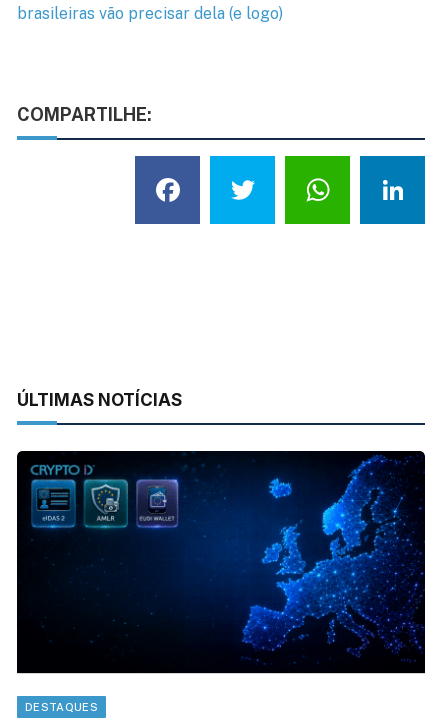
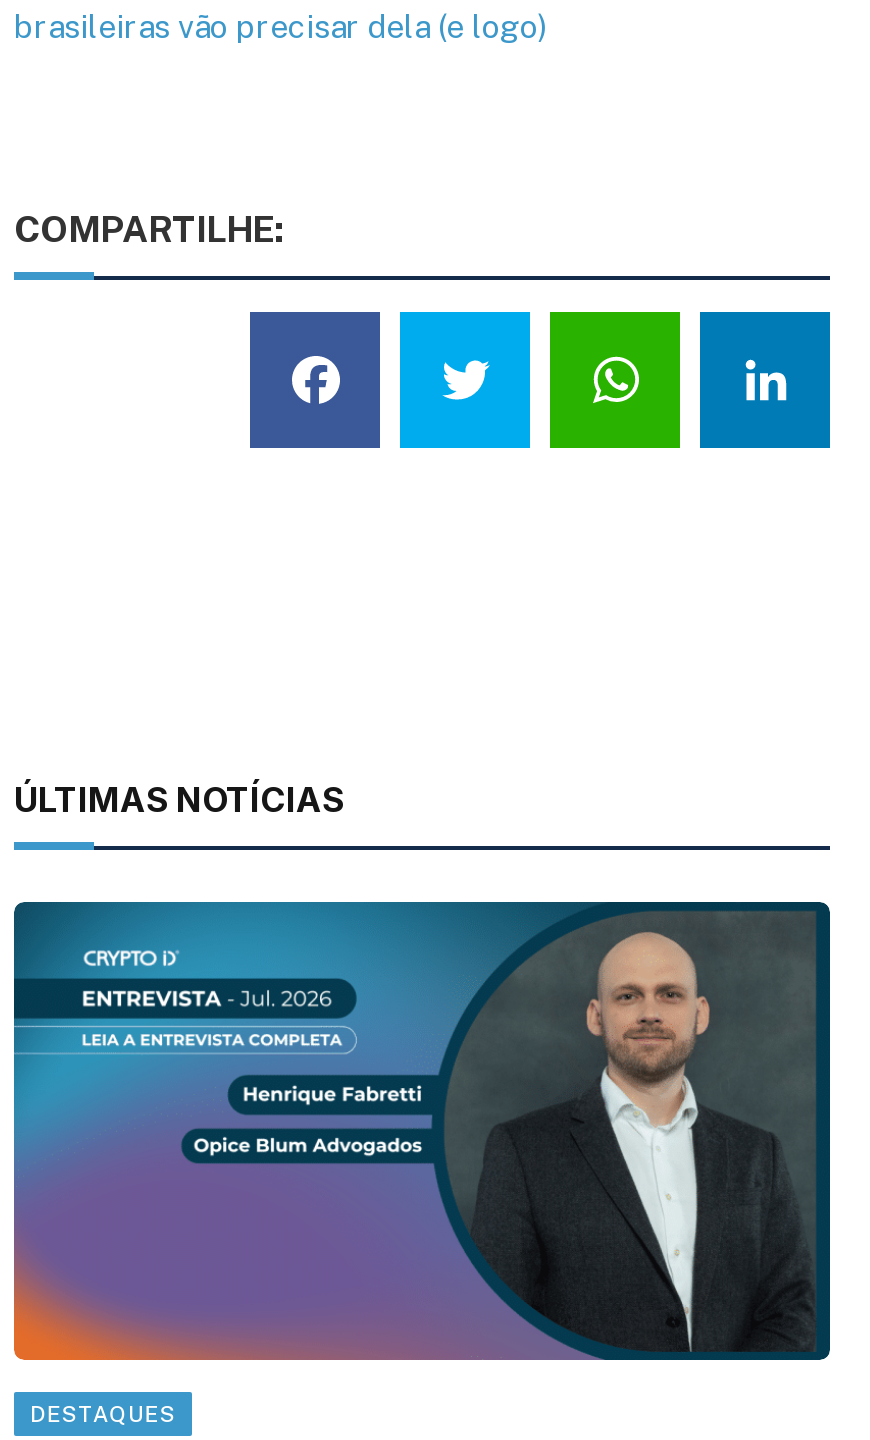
- [image]
+ [image]
